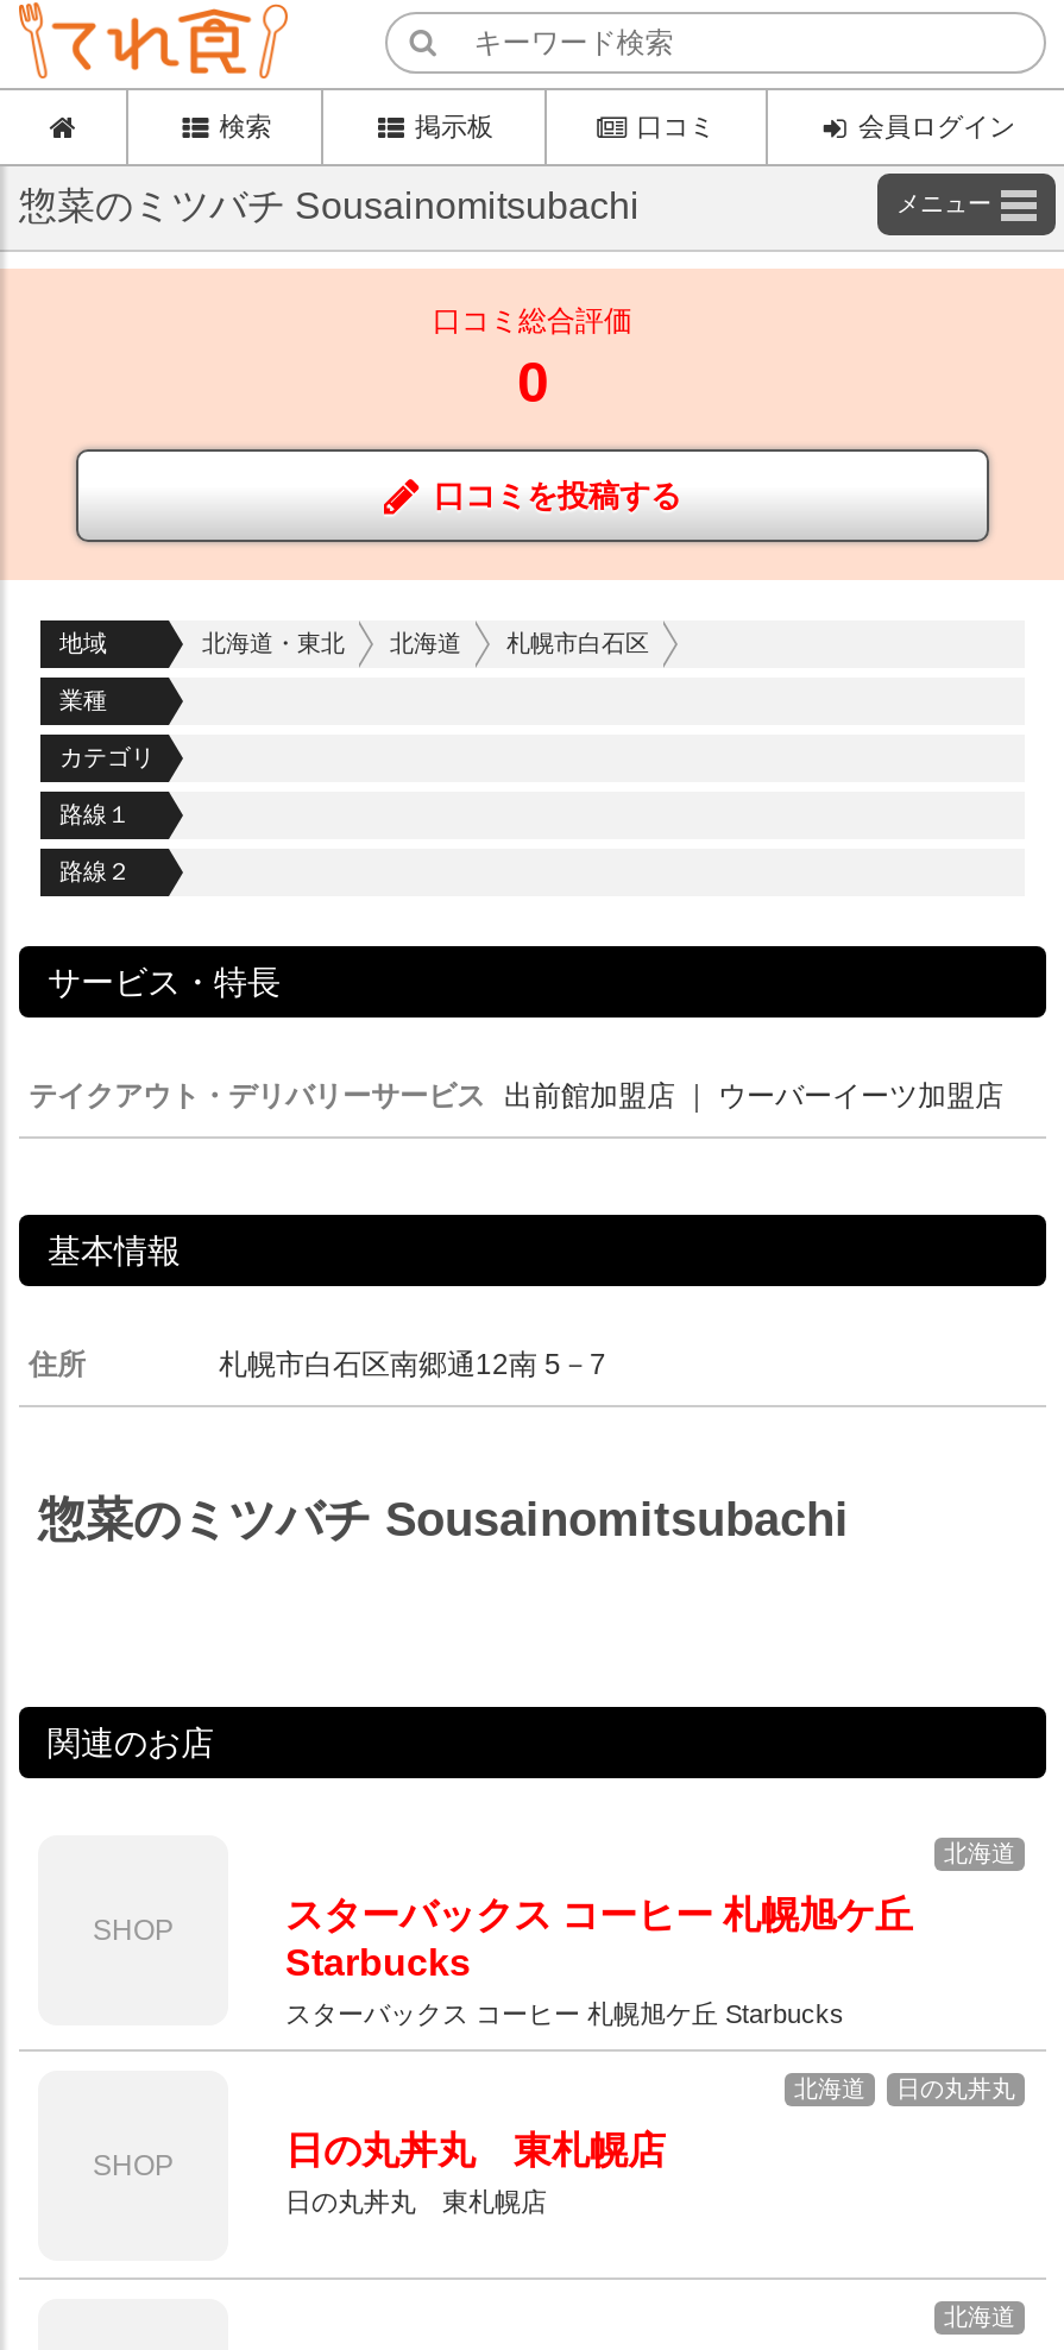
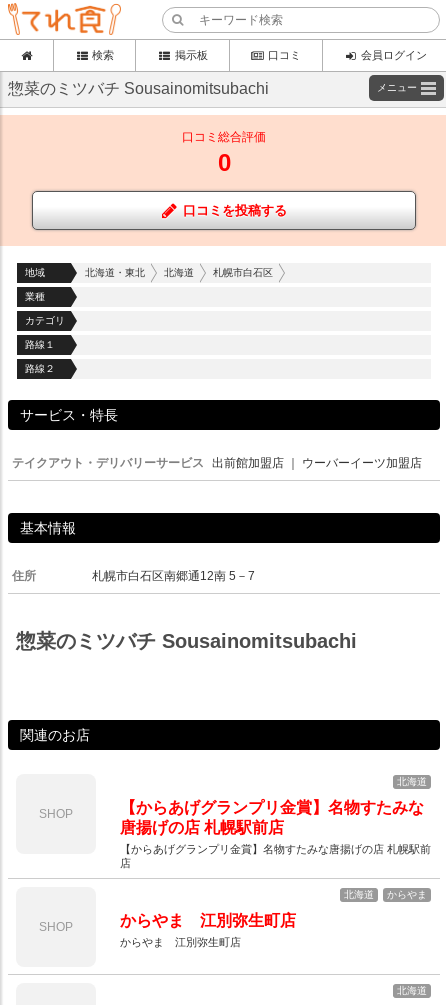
- スターバックス コーヒー 札幌旭ケ丘
- Starbucks
- スターバックス コーヒー 札幌旭ケ丘 Starbucks
+ 【からあげグランプリ金賞】名物すたみな
+ 唐揚げの店 札幌駅前店
+ 【からあげグランプリ金賞】名物すたみな唐揚げの店 札幌駅前
+ 店

- 日の丸丼丸
+ からやま

- 日の丸丼丸 東札幌店
- 日の丸丼丸 東札幌店
+ からやま 江別弥生町店
+ からやま 江別弥生町店
